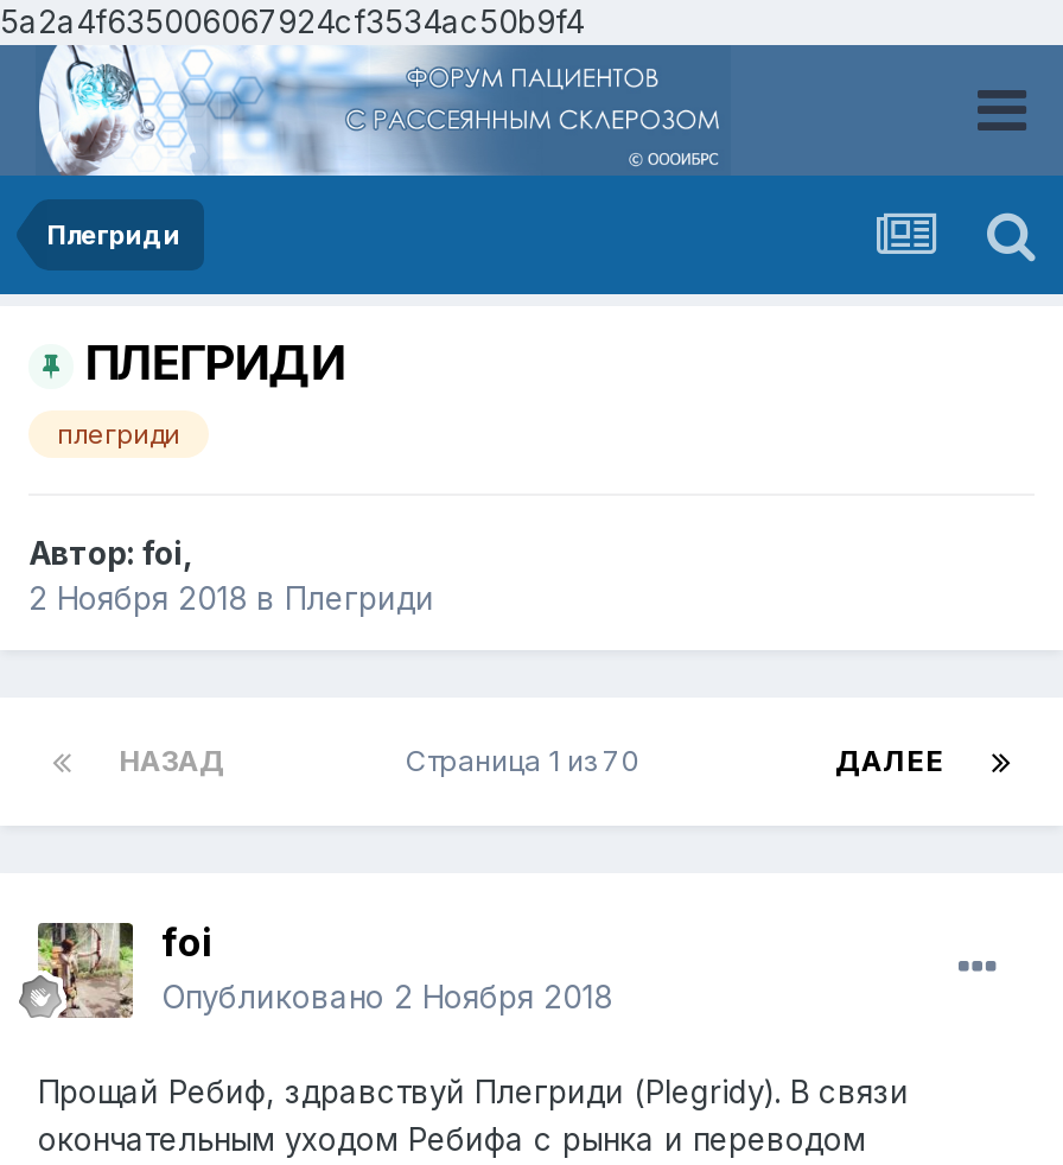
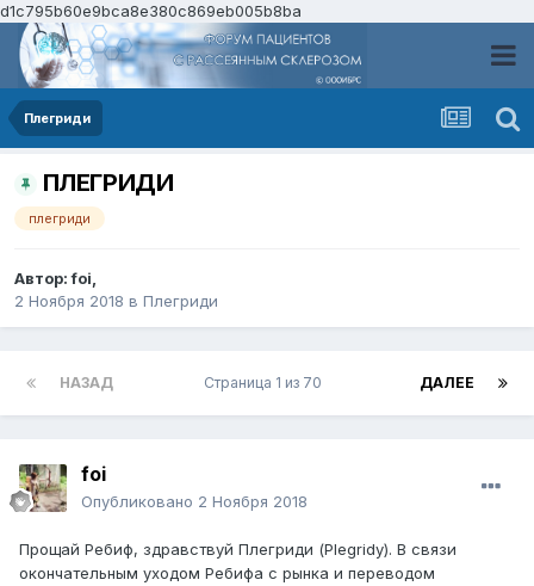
- 5a2a4f635006067924cf3534ac50b9f4
+ d1c795b60e9bca8e380c869eb005b8ba
